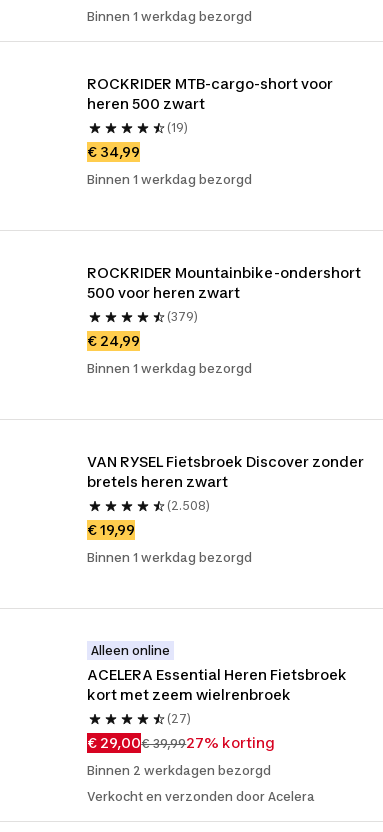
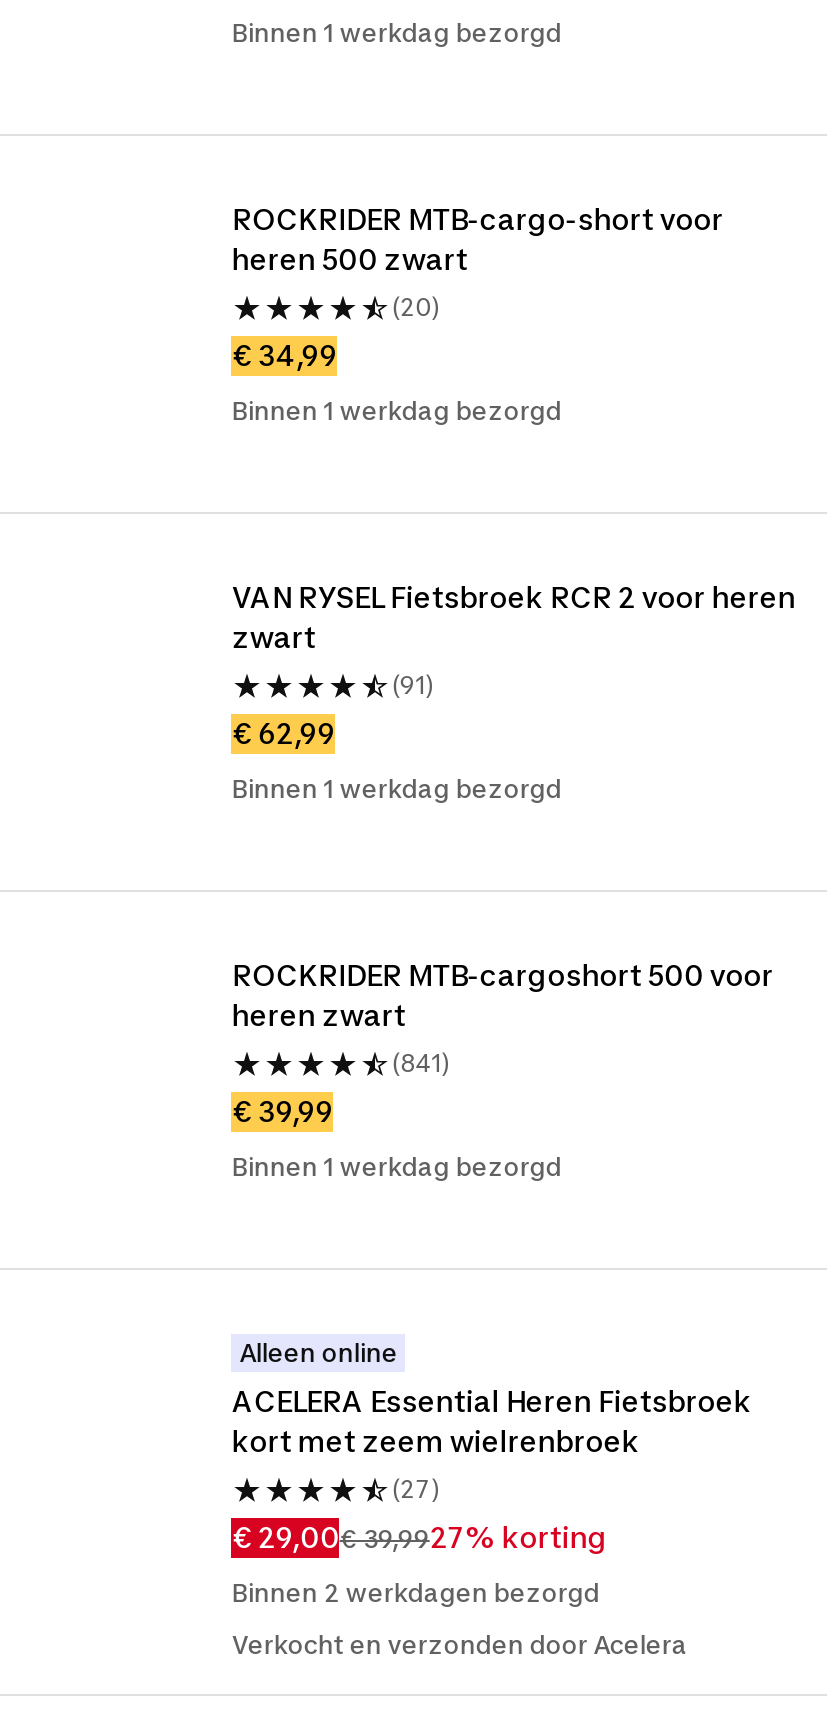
- (19)
+ (20)

- ROCKRIDER Mountainbike-ondershort
- 500 voor heren zwart
+ VAN RYSEL Fietsbroek RCR 2 voor heren
+ zwart

- (379)
+ (91)

- € 24,99
+ € 62,99

- VAN RYSEL Fietsbroek Discover zonder
- bretels heren zwart
+ ROCKRIDER MTB-cargoshort 500 voor
+ heren zwart

- (2.508)
+ (841)

- € 19,99
+ € 39,99
